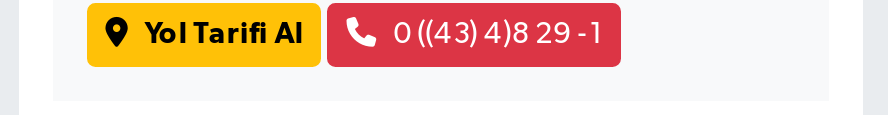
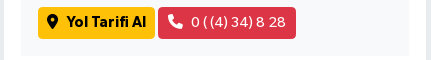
- 0 ((43) 4)8 29 -1
+ 0 ( (4) 34) 8 28
